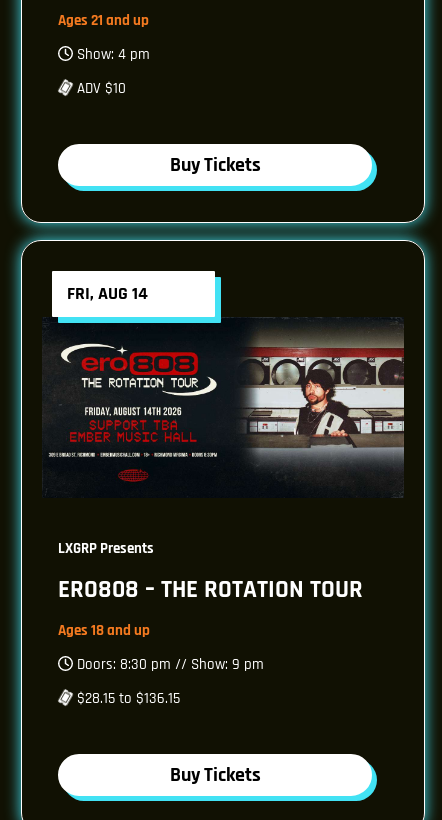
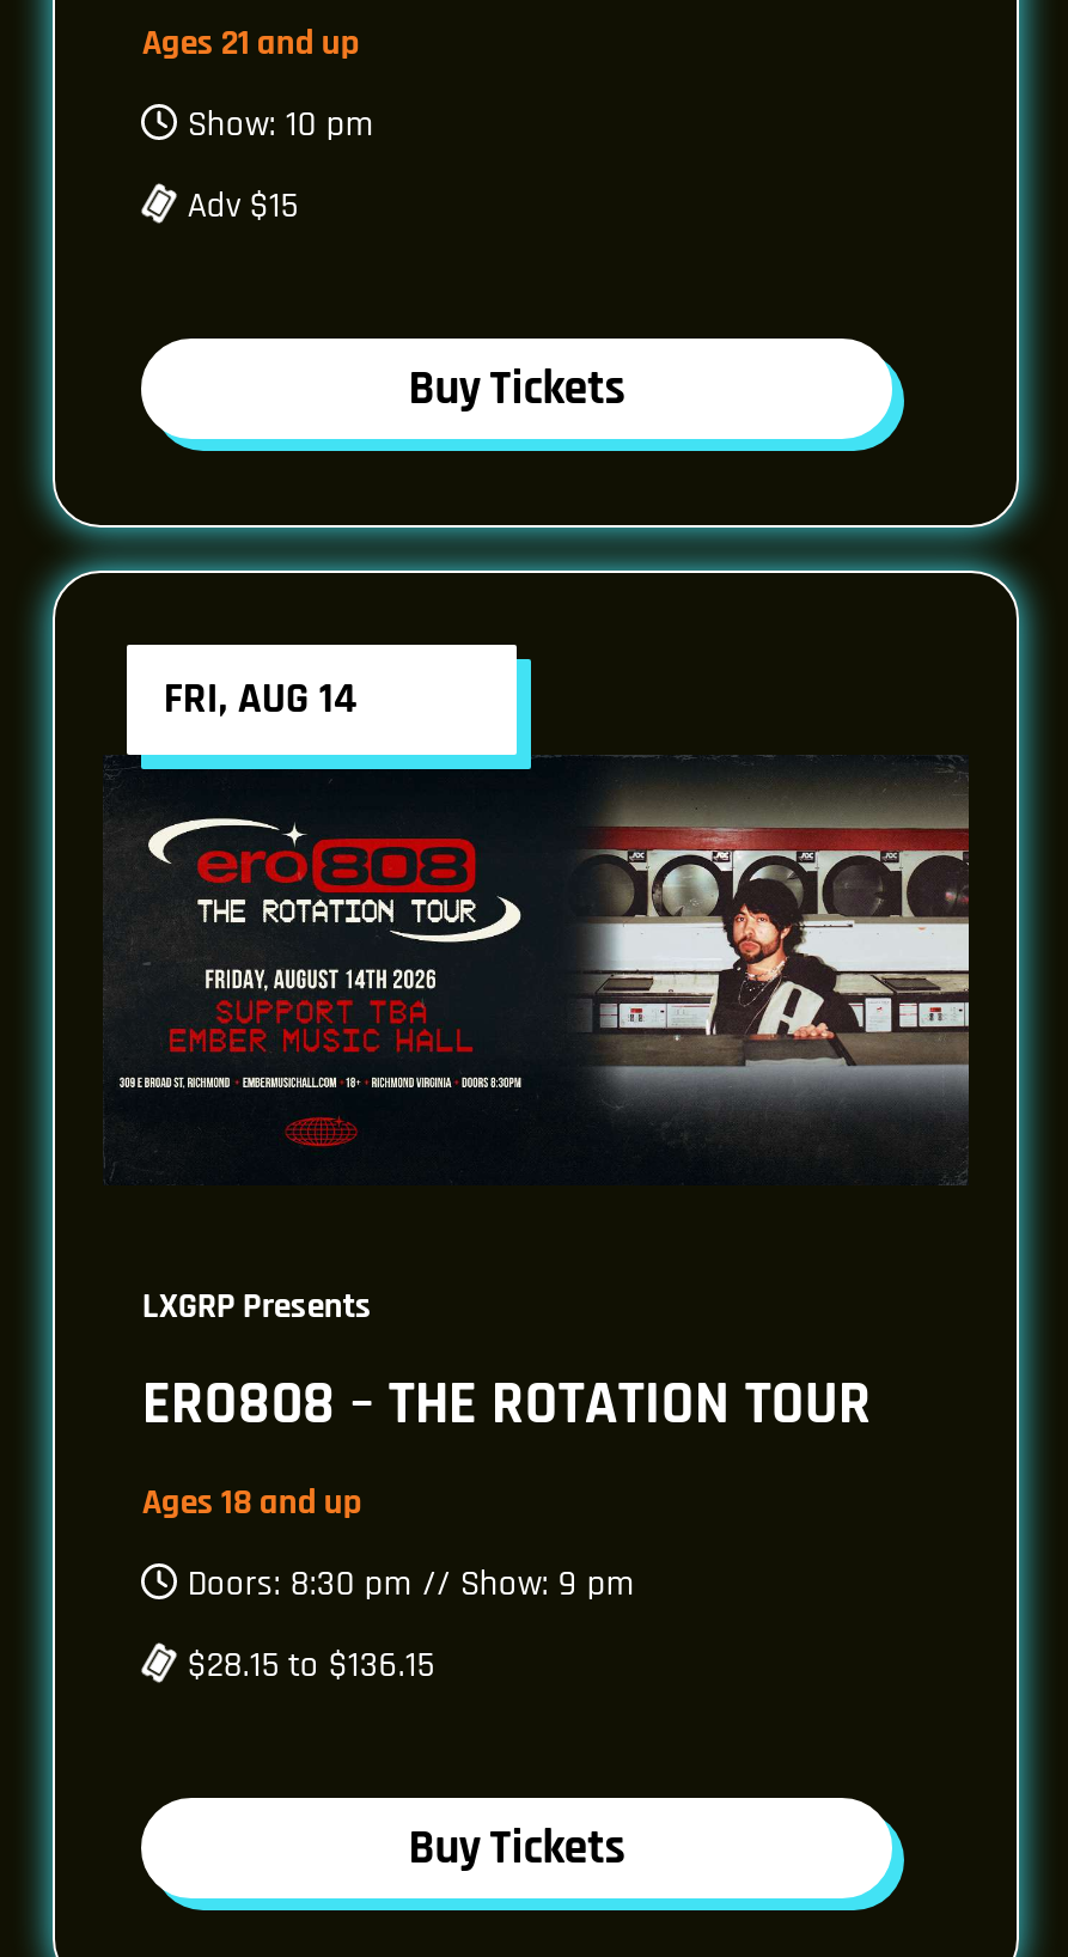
- Show: 4 pm
+ Show: 10 pm

- ADV $10
+ Adv $15
